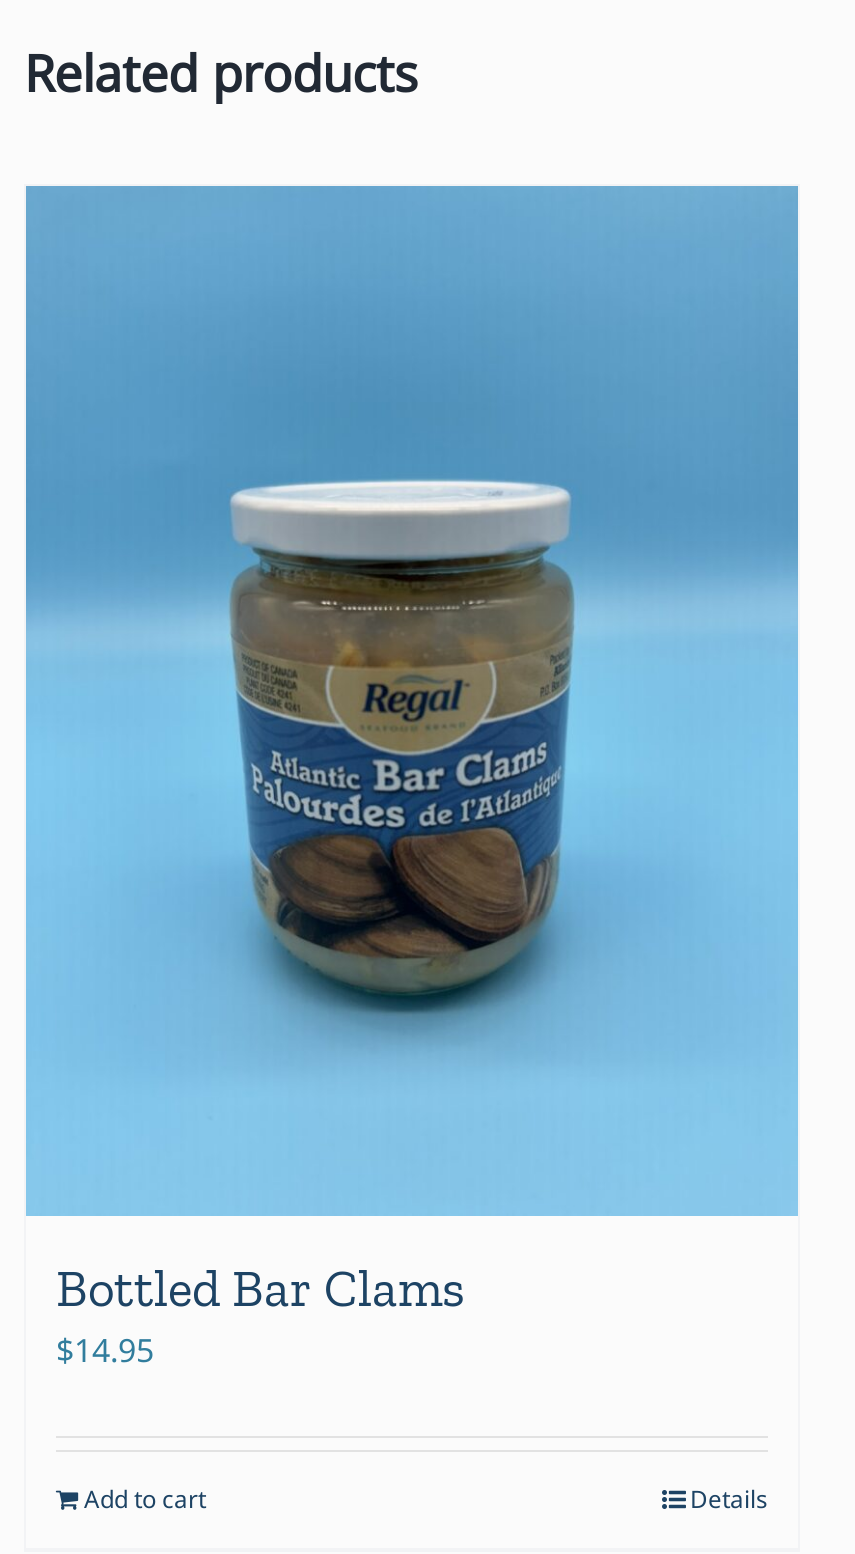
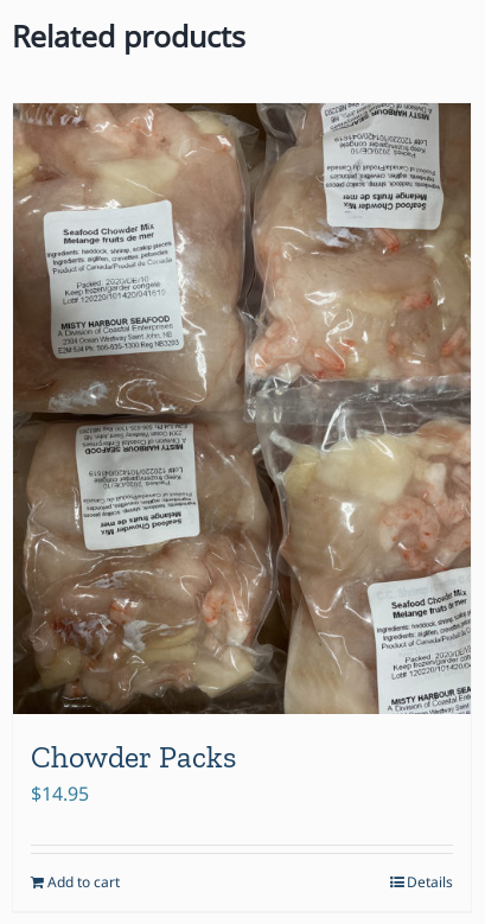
- [image]
- Bottled Bar Clams
+ [image]
+ Chowder Packs
